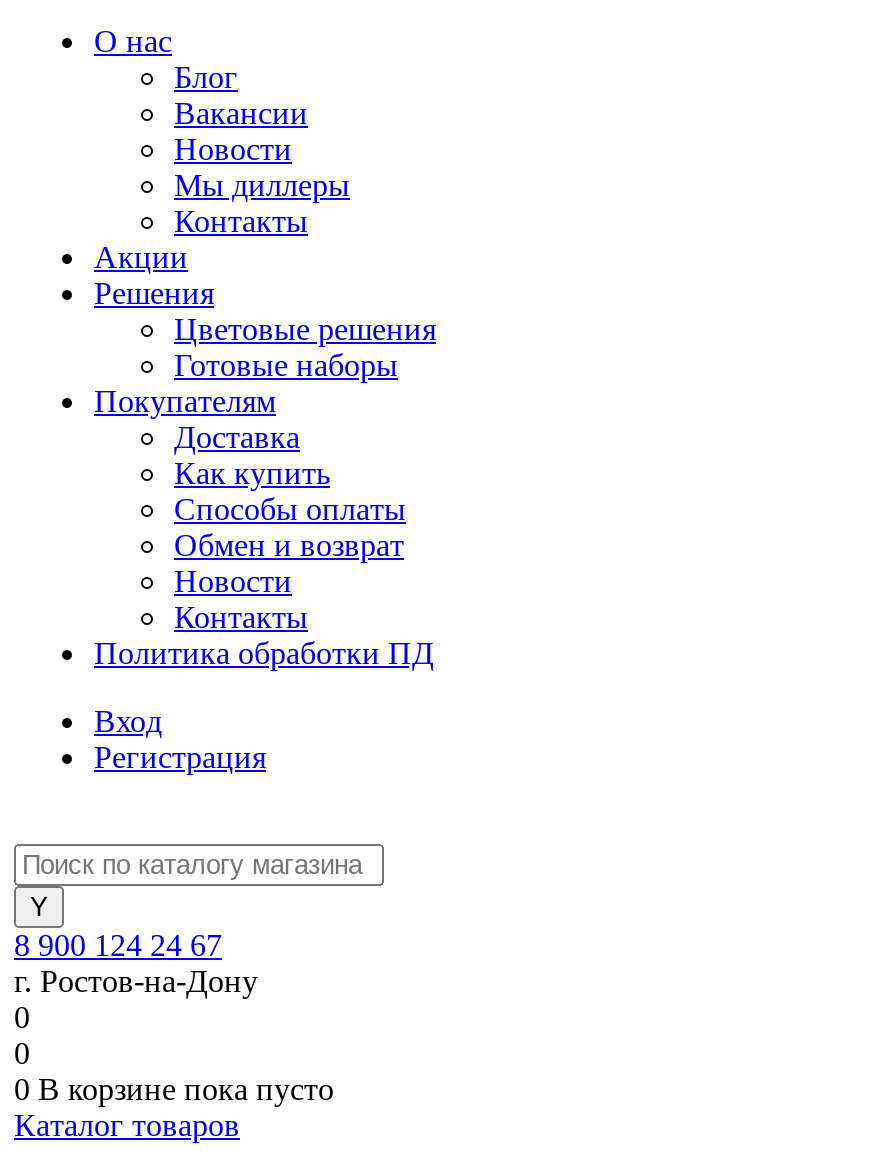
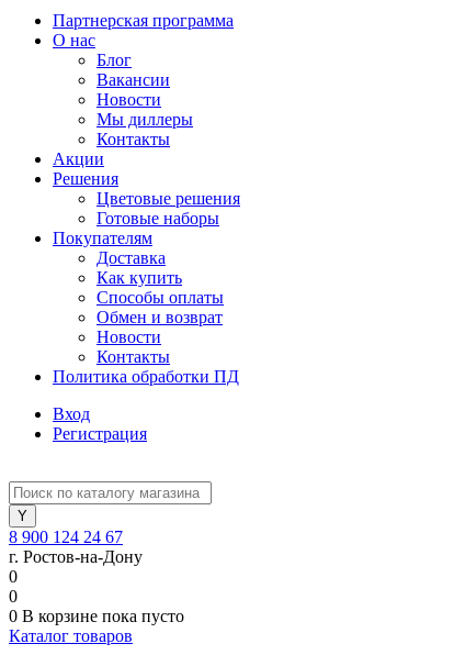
+ Партнерская программа
